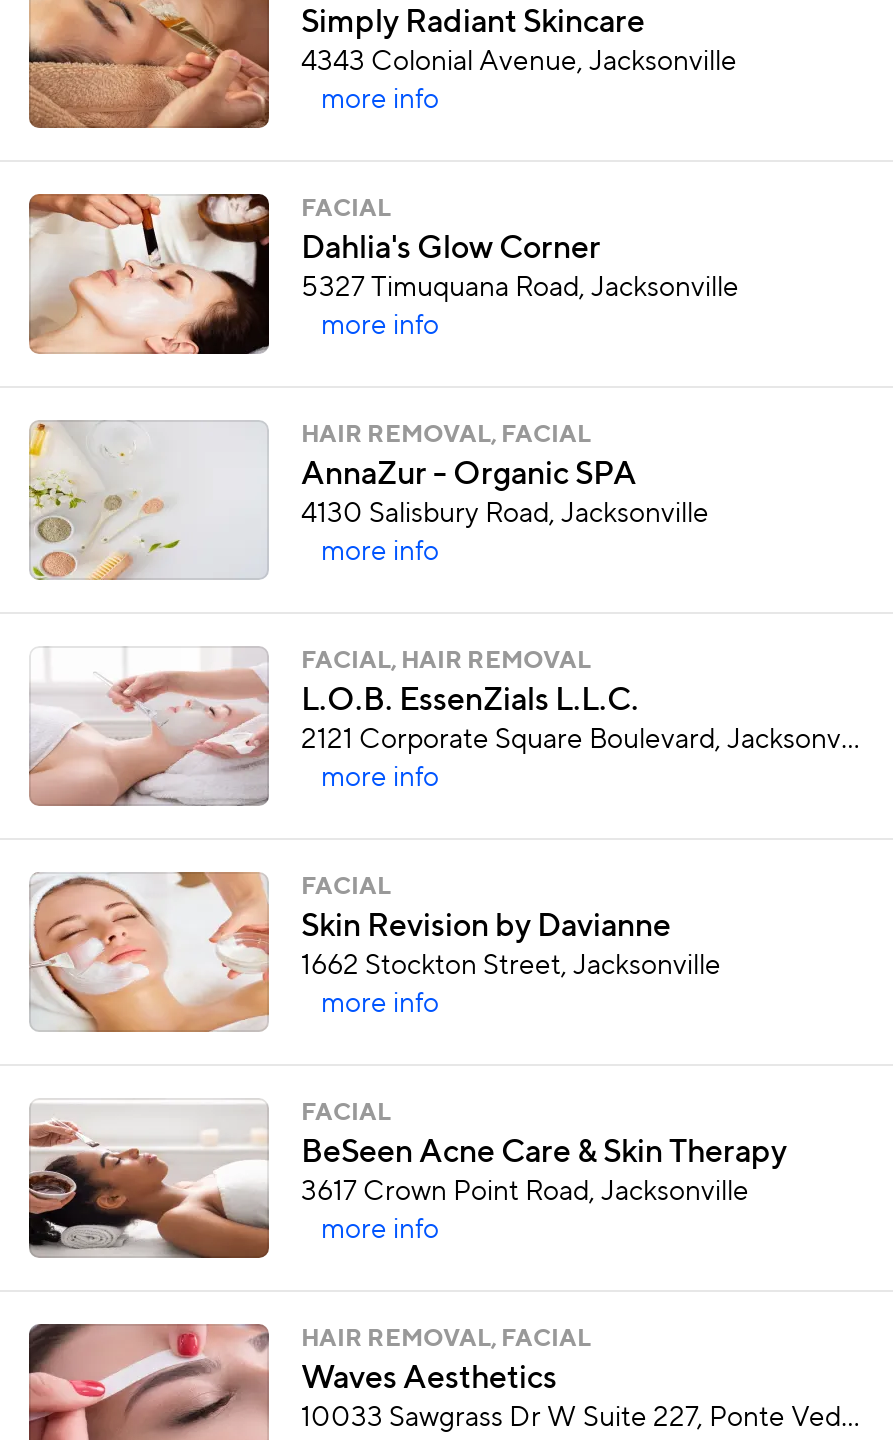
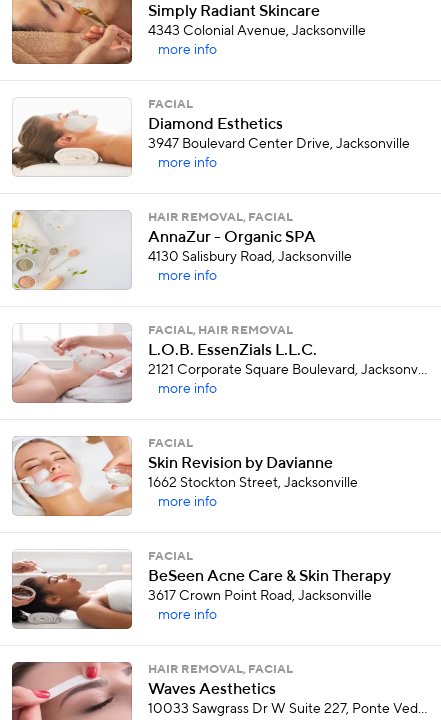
- [image]
- Dahlia's Glow Corner
- 5327 Timuquana Road, Jacksonville
+ [image]
+ Diamond Esthetics
+ 3947 Boulevard Center Drive, Jacksonville
